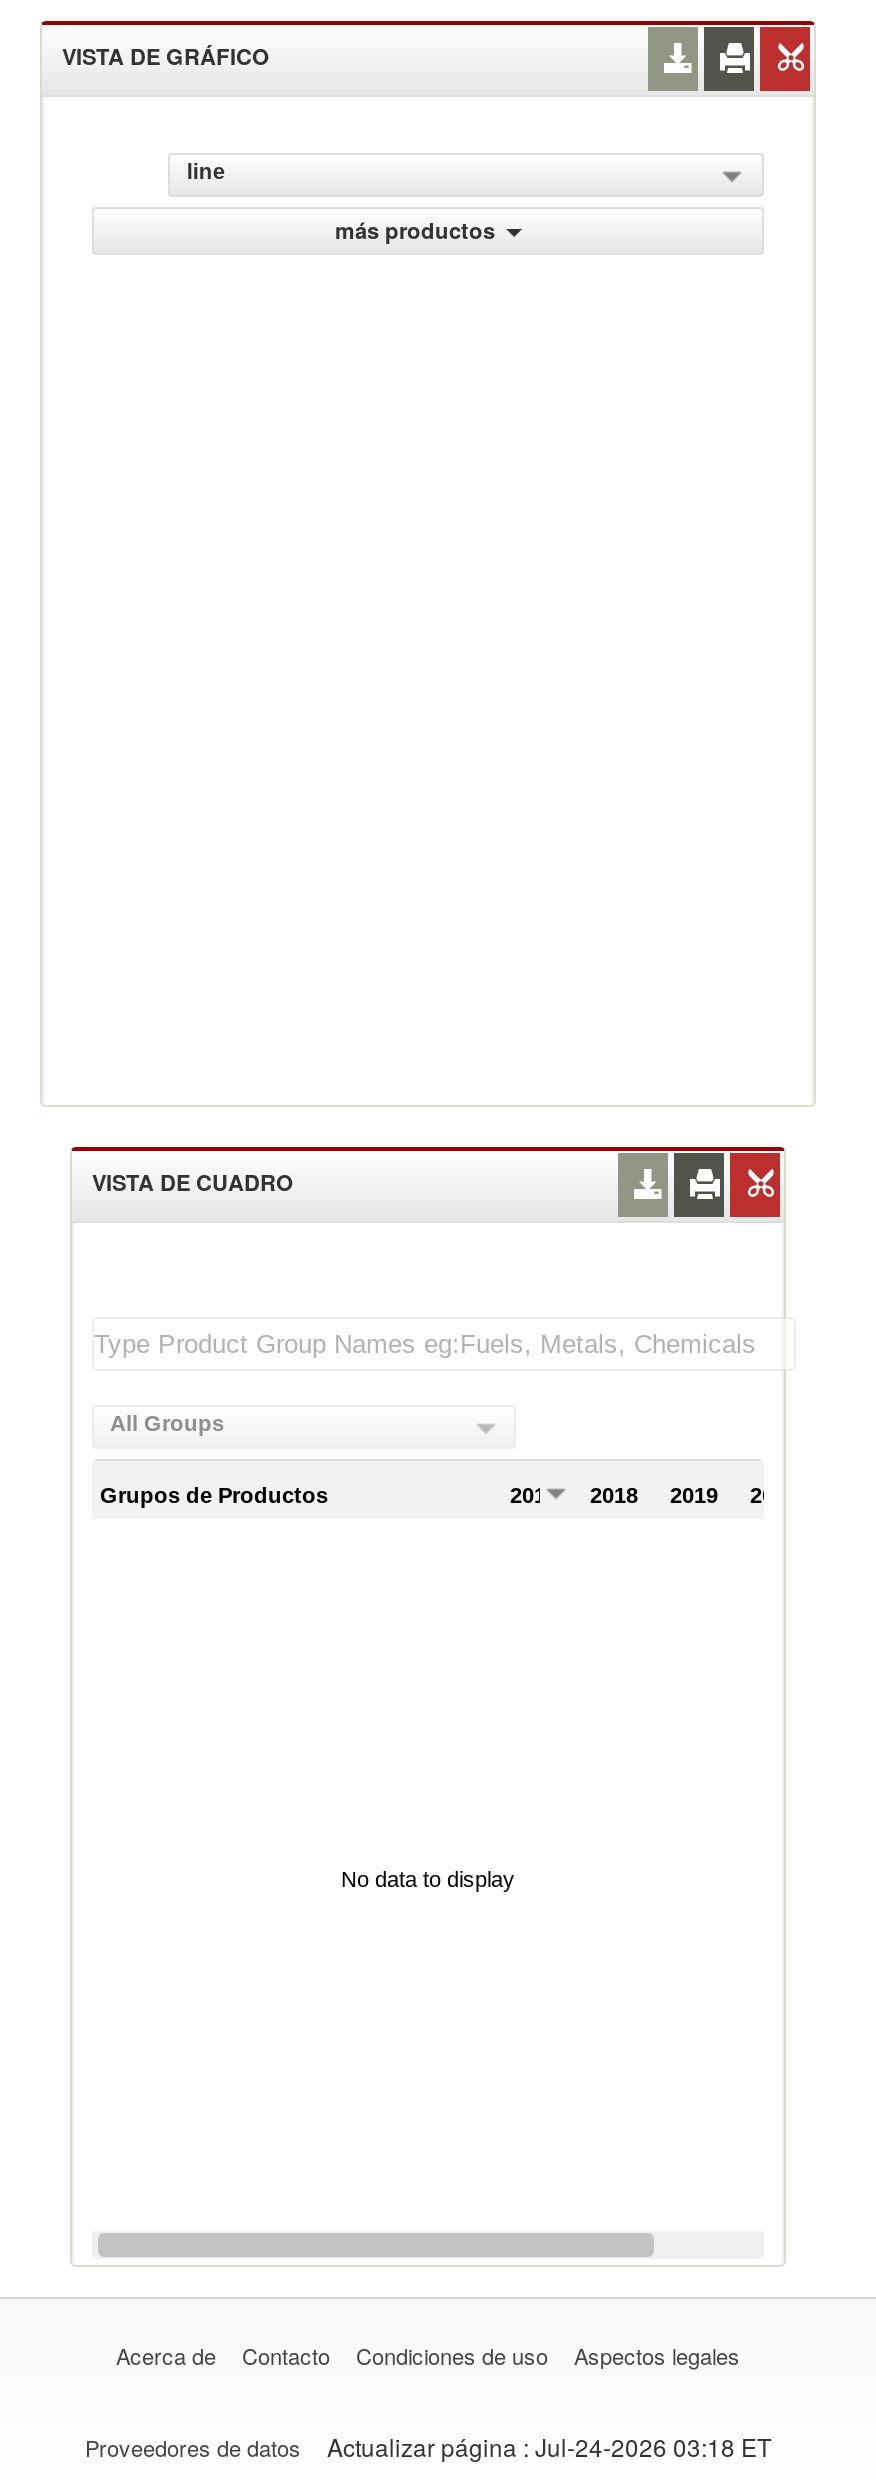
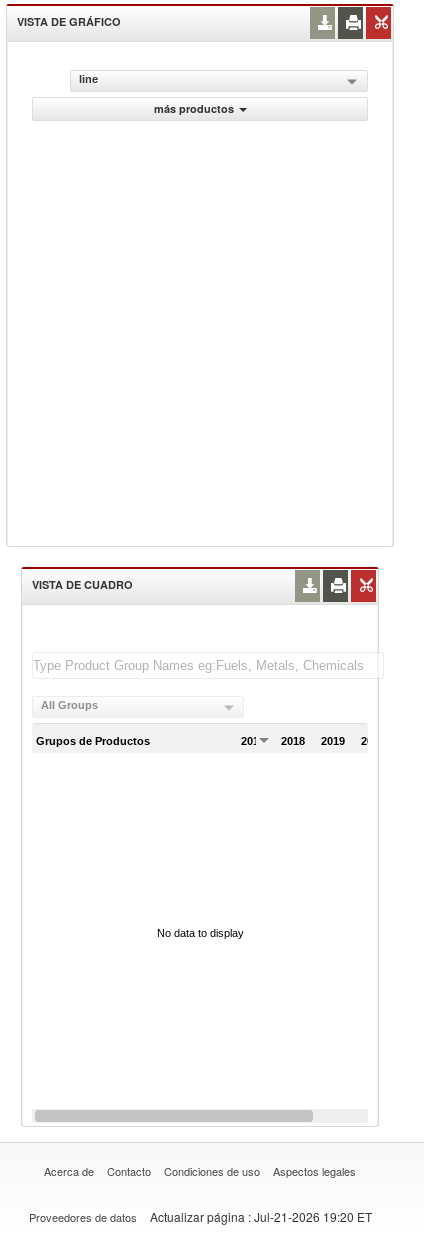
- Actualizar página: Jul-24-2026 03:18 ET
+ Actualizar página: Jul-21-2026 19:20 ET
